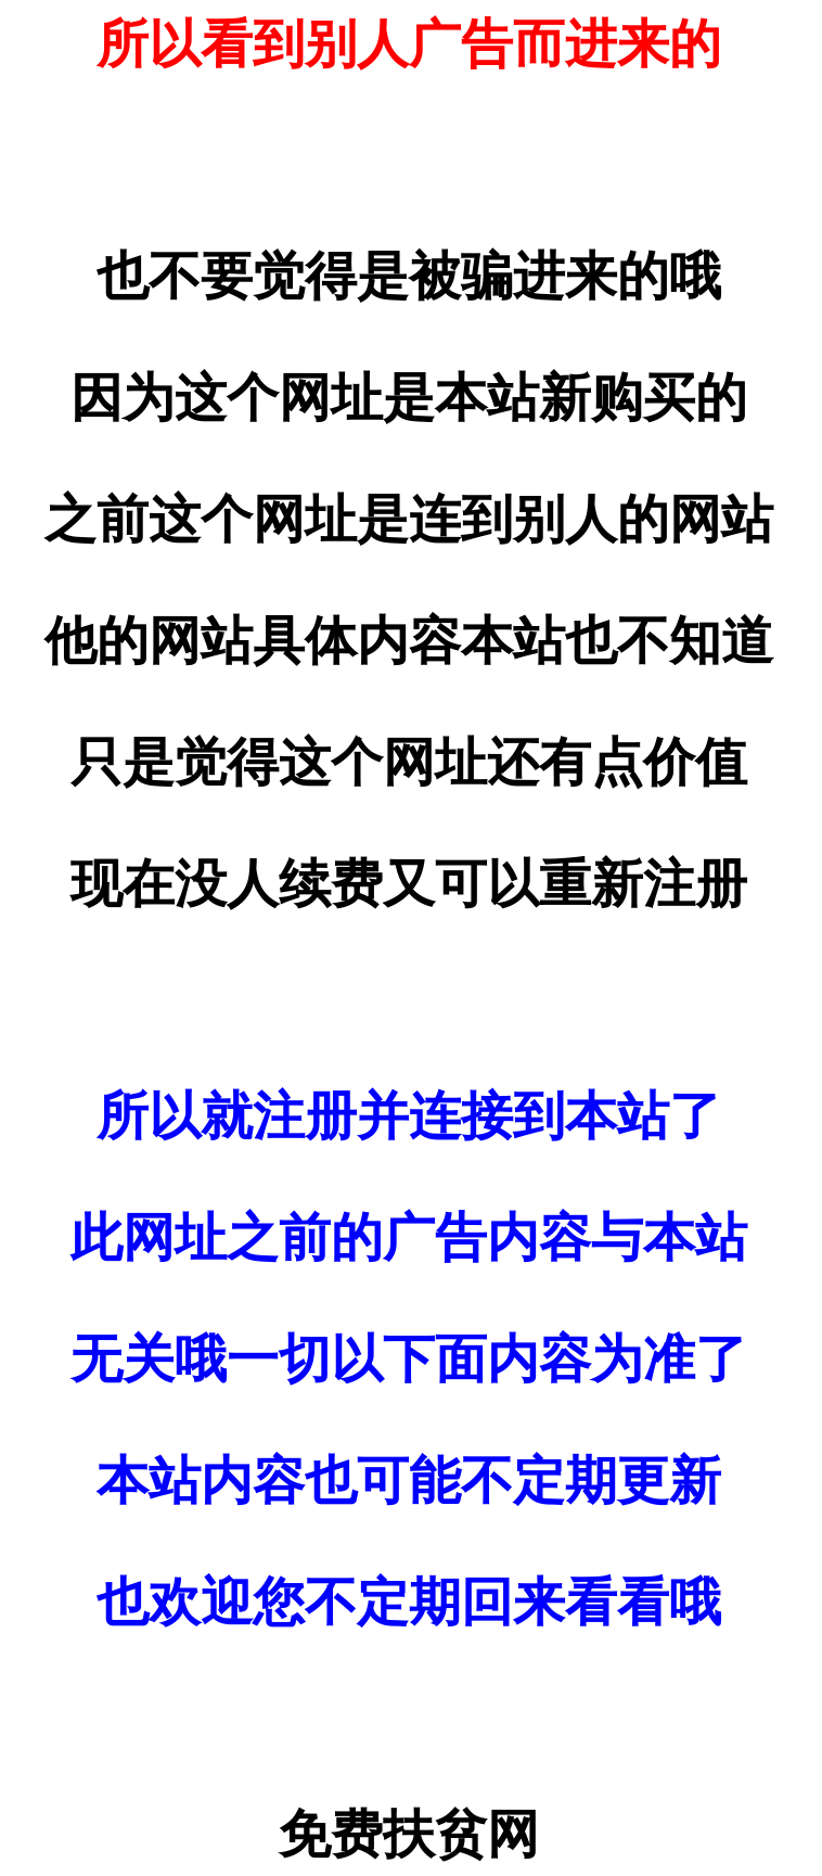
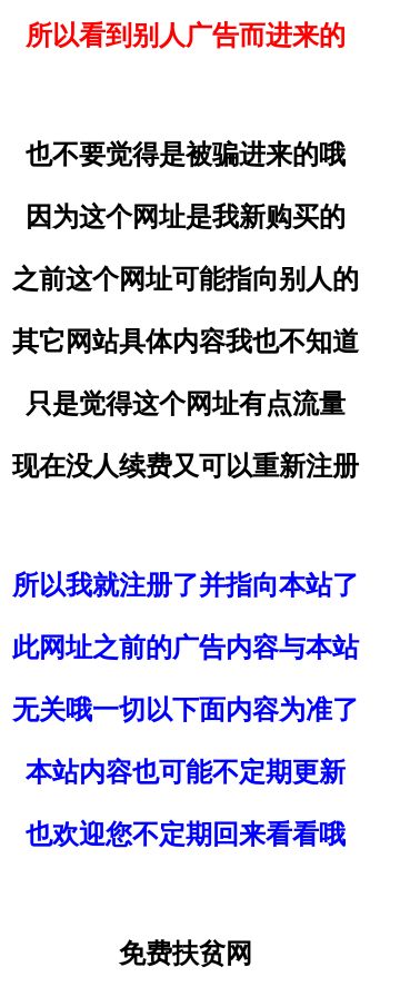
- 因为这个网址是本站新购买的
+ 因为这个网址是我新购买的

- 之前这个网址是连到别人的网站
+ 之前这个网址可能指向别人的

- 他的网站具体内容本站也不知道
+ 其它网站具体内容我也不知道

- 只是觉得这个网址还有点价值
+ 只是觉得这个网址有点流量

- 所以就注册并连接到本站了
+ 所以我就注册了并指向本站了
